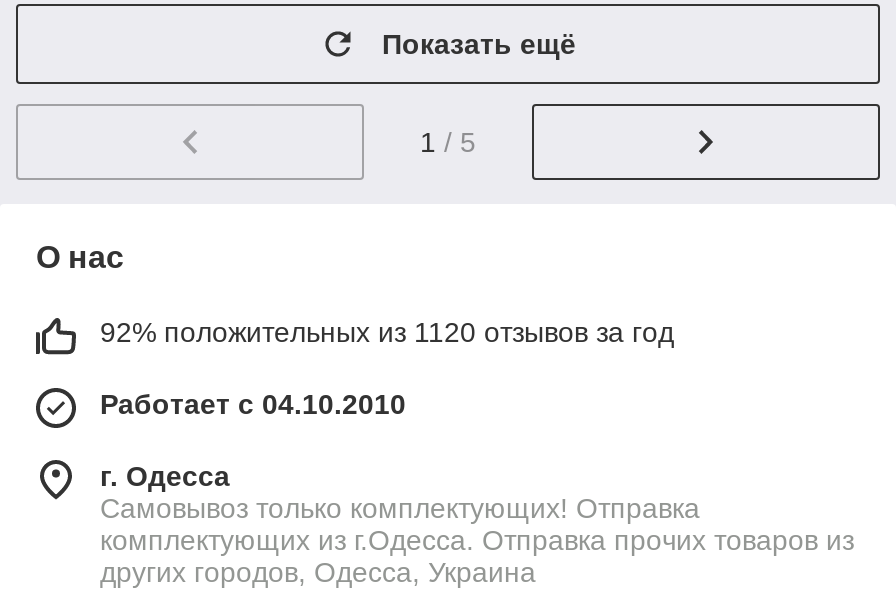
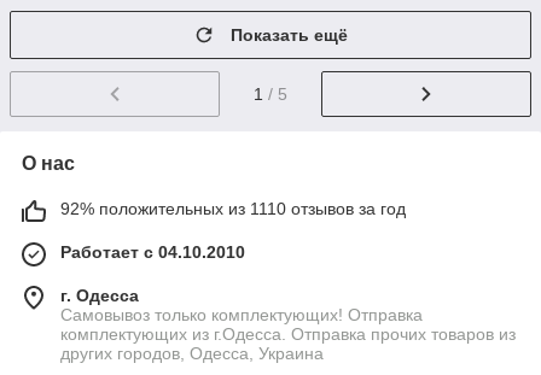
- 92% положительных из 1120 отзывов за год
+ 92% положительных из 1110 отзывов за год
